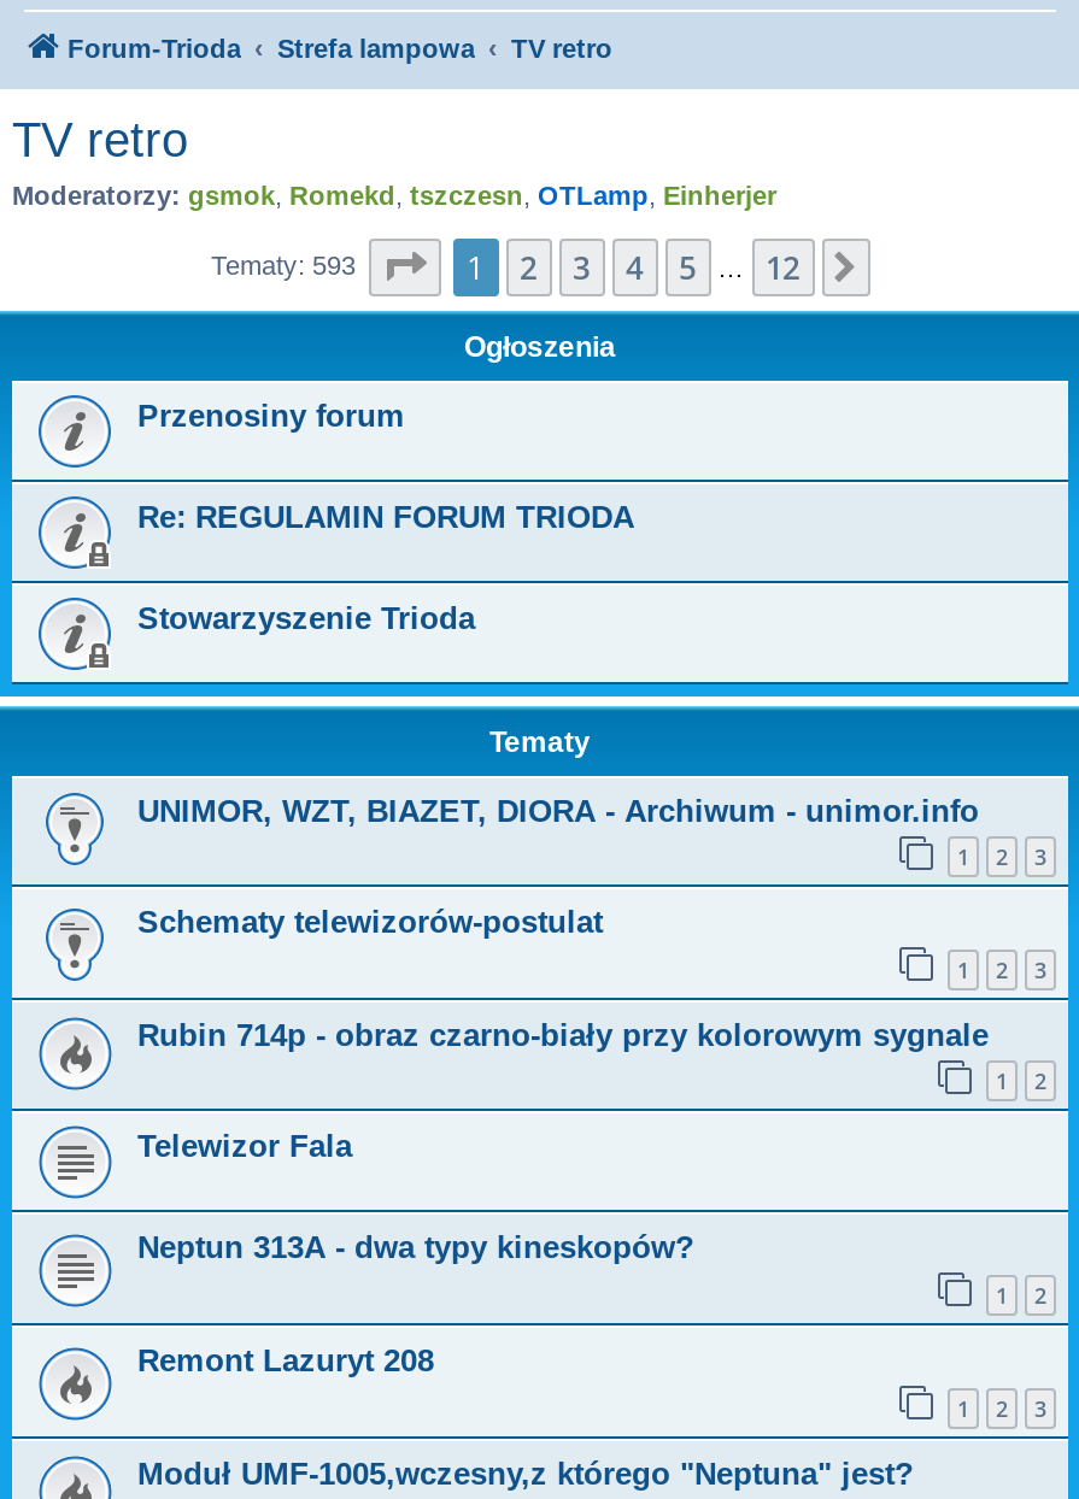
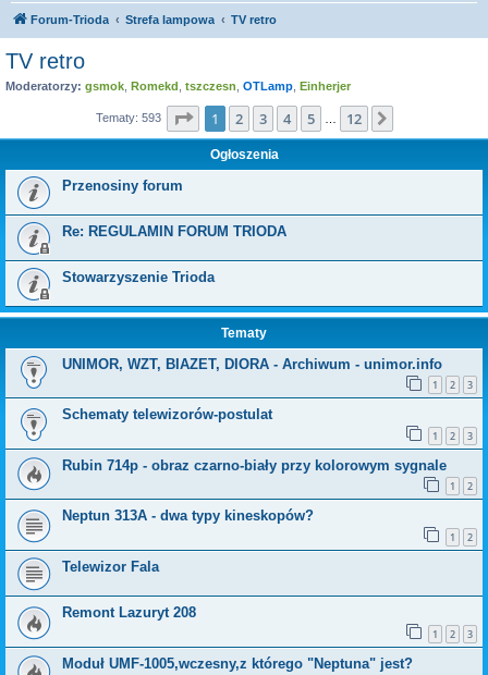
moved down: Telewizor Fala

moved up: Neptun 313A - dwa typy kineskopów? | 1 | 2
